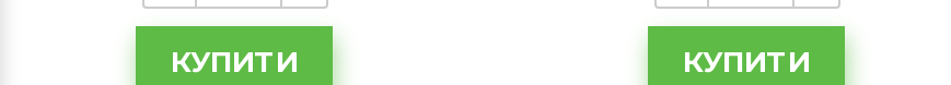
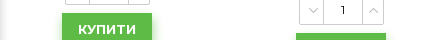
- КУПИТИ
